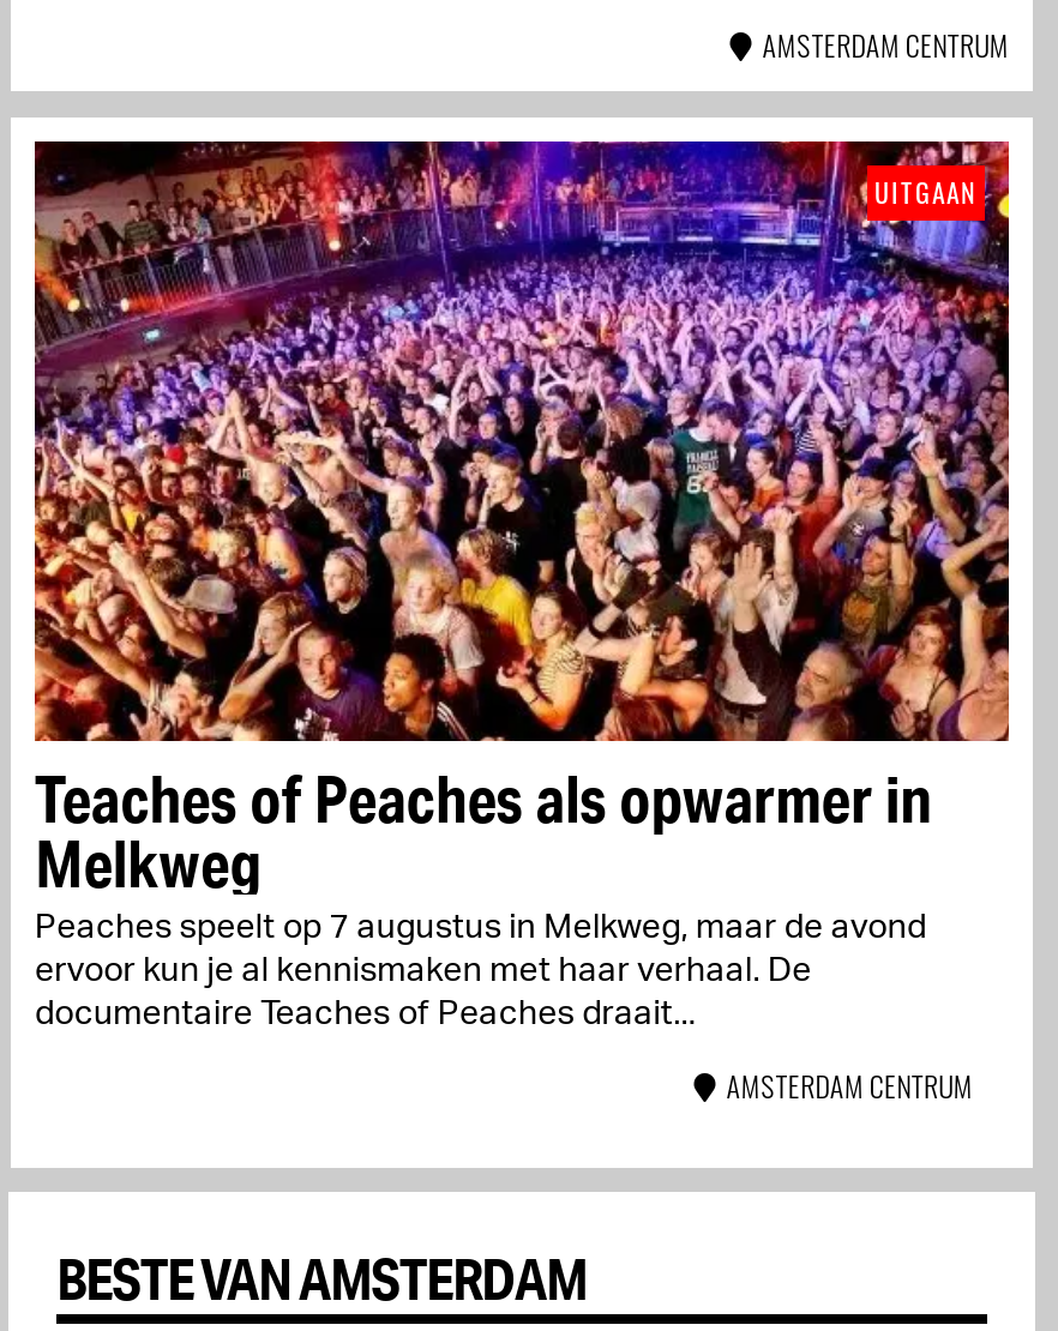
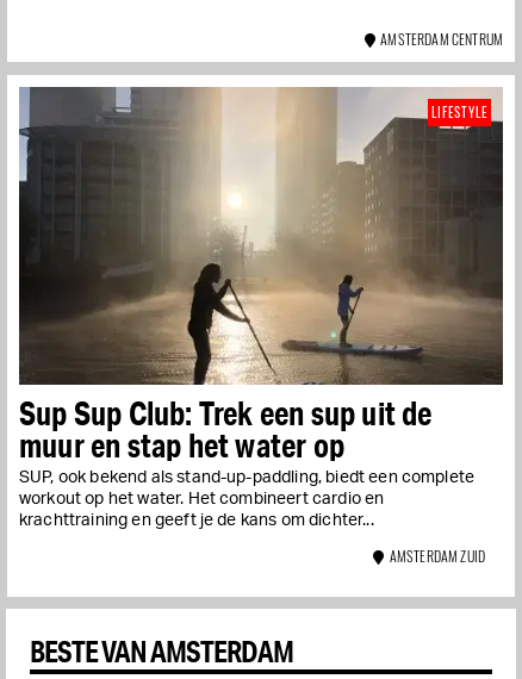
- [image]
- UITGAAN
+ [image]
+ LIFESTYLE

- Teaches of Peaches als opwarmer in
- Melkweg
- Peaches speelt op 7 augustus in Melkweg, maar de avond
- ervoor kun je al kennismaken met haar verhaal. De
- documentaire Teaches of Peaches draait...
+ Sup Sup Club: Trek een sup uit de
+ muur en stap het water op
+ SUP, ook bekend als stand-up-paddling, biedt een complete
+ workout op het water. Het combineert cardio en
+ krachttraining en geeft je de kans om dichter...

- AMSTERDAM CENTRUM
+ AMSTERDAM ZUID
